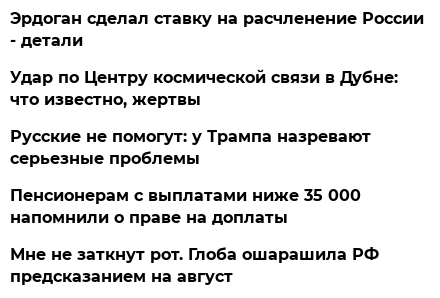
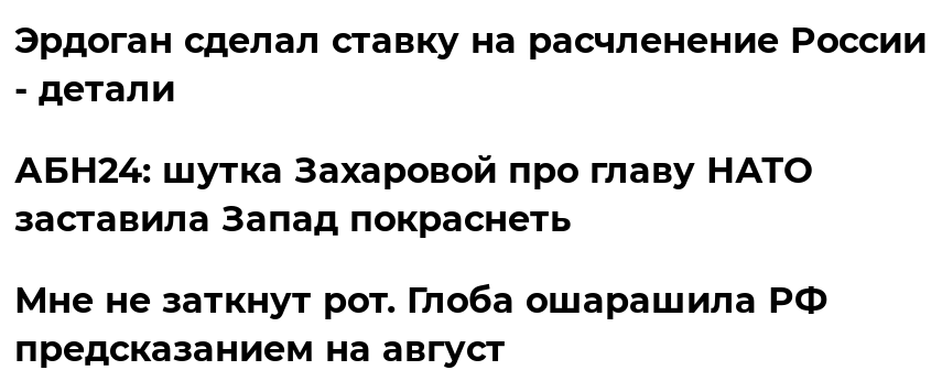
- Удар по Центру космической связи в Дубне:
- что известно, жертвы
- Русские не помогут: у Трампа назревают
- серьезные проблемы
- Пенсионерам с выплатами ниже 35 000
- напомнили о праве на доплаты
+ АБН24: шутка Захаровой про главу НАТО
+ заставила Запад покраснеть
